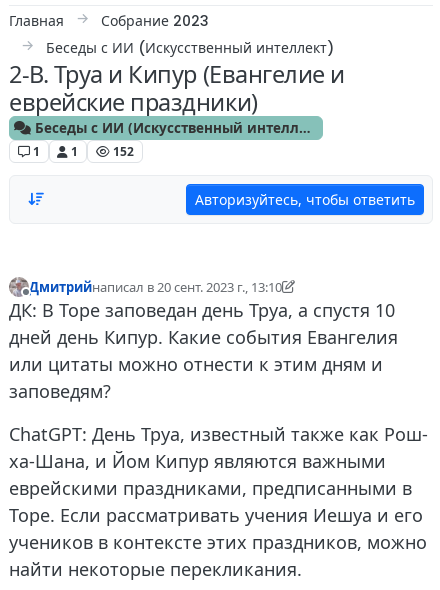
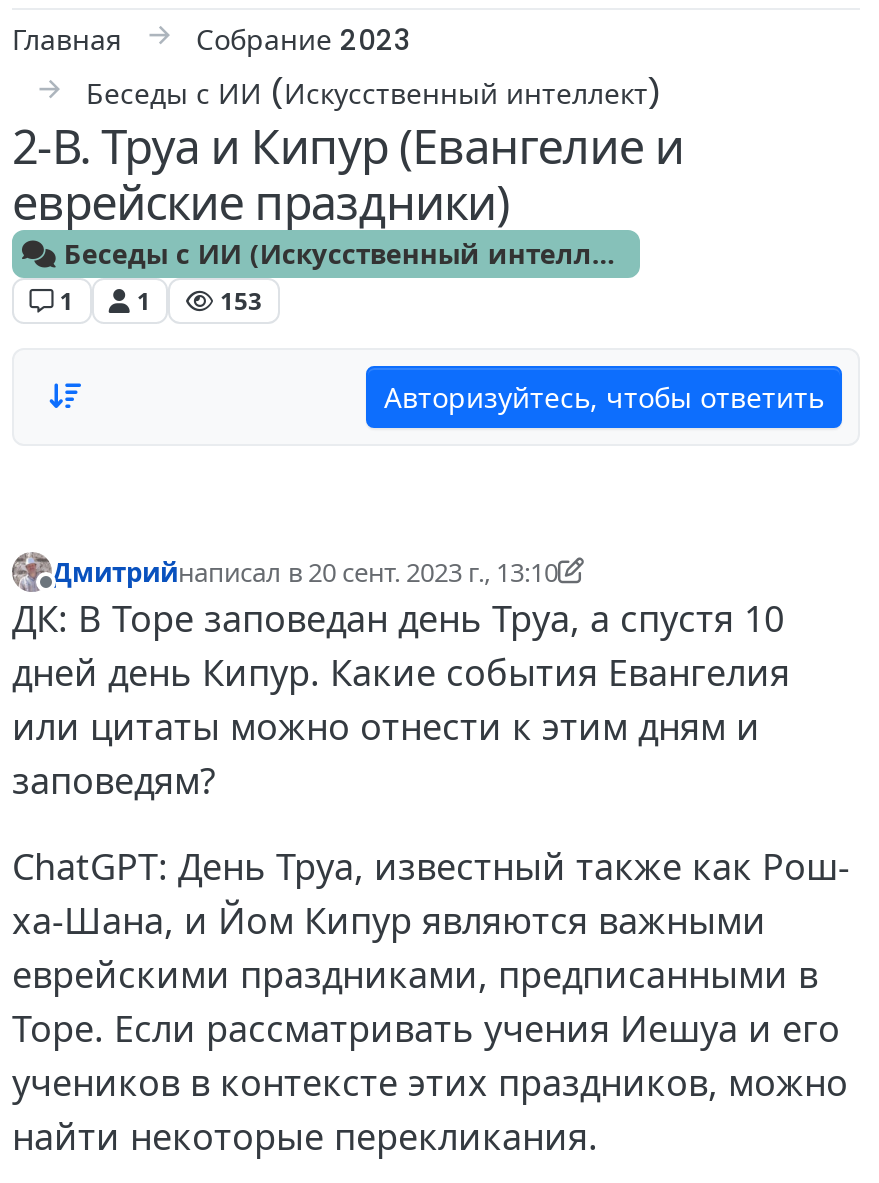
- 152
+ 153
